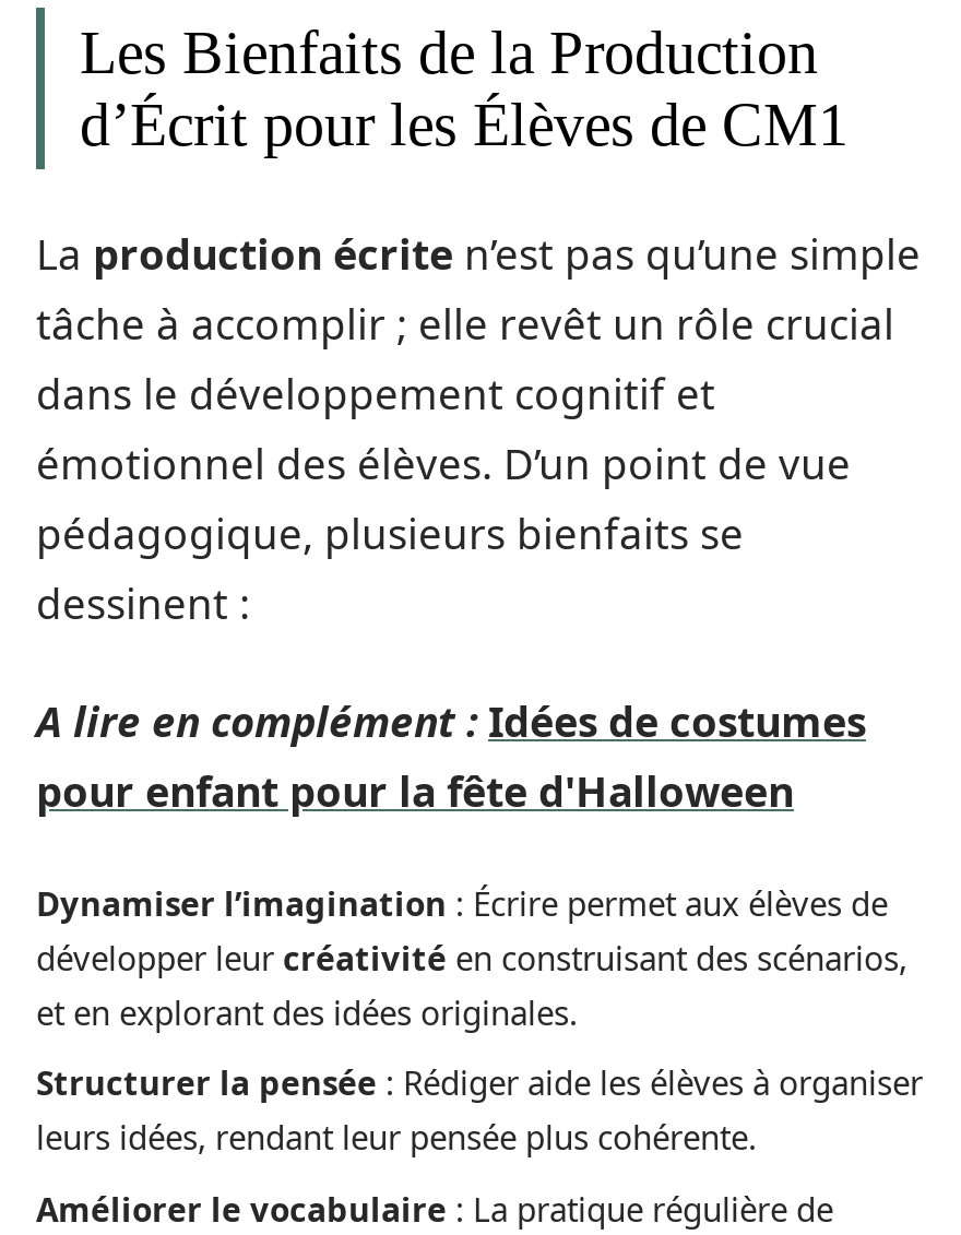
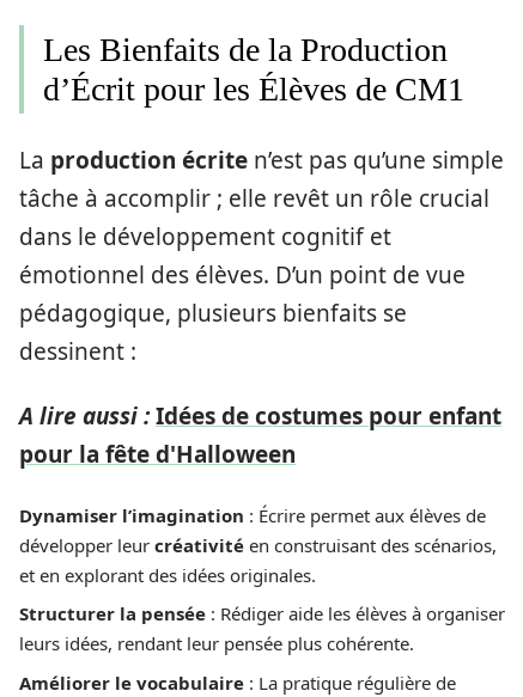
- A lire en complément : Idées de costumes
- pour enfant pour la fête d'Halloween
+ A lire aussi : Idées de costumes pour enfant
+ pour la fête d'Halloween
